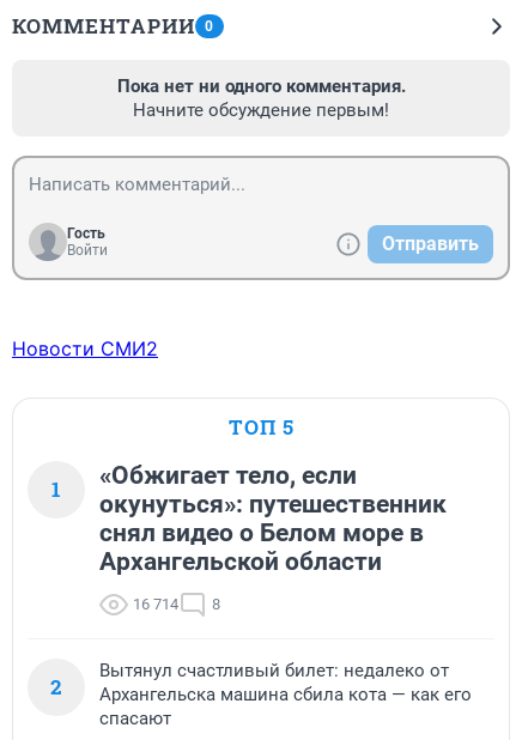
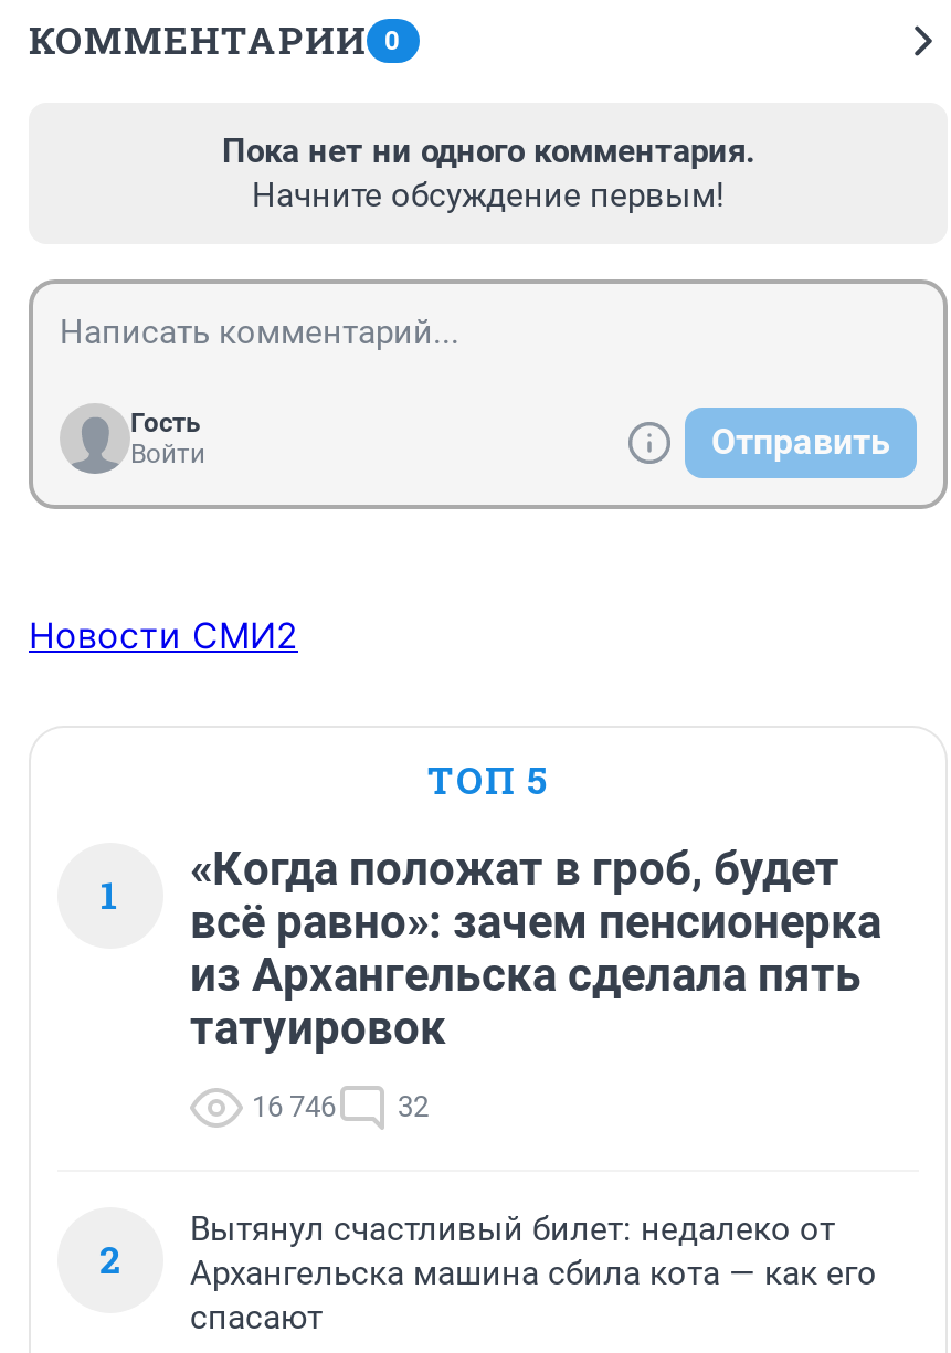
- «Обжигает тело, если
- окунуться»: путешественник
- снял видео о Белом море в
- Архангельской области
+ «Когда положат в гроб, будет
+ всё равно»: зачем пенсионерка
+ из Архангельска сделала пять
+ татуировок

- 16 714
- 8
+ 16 746
+ 32
